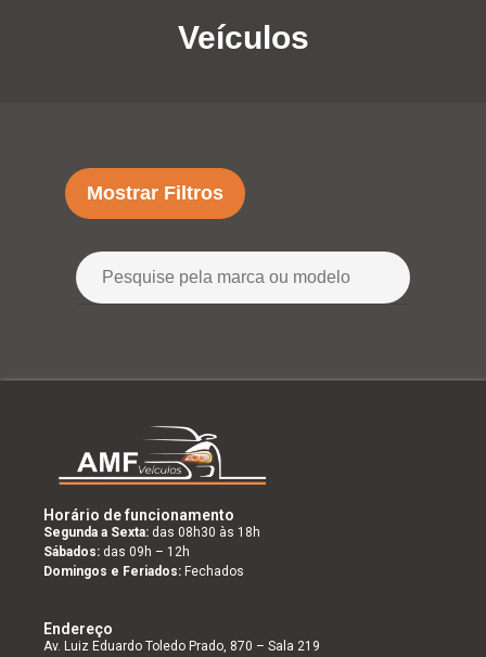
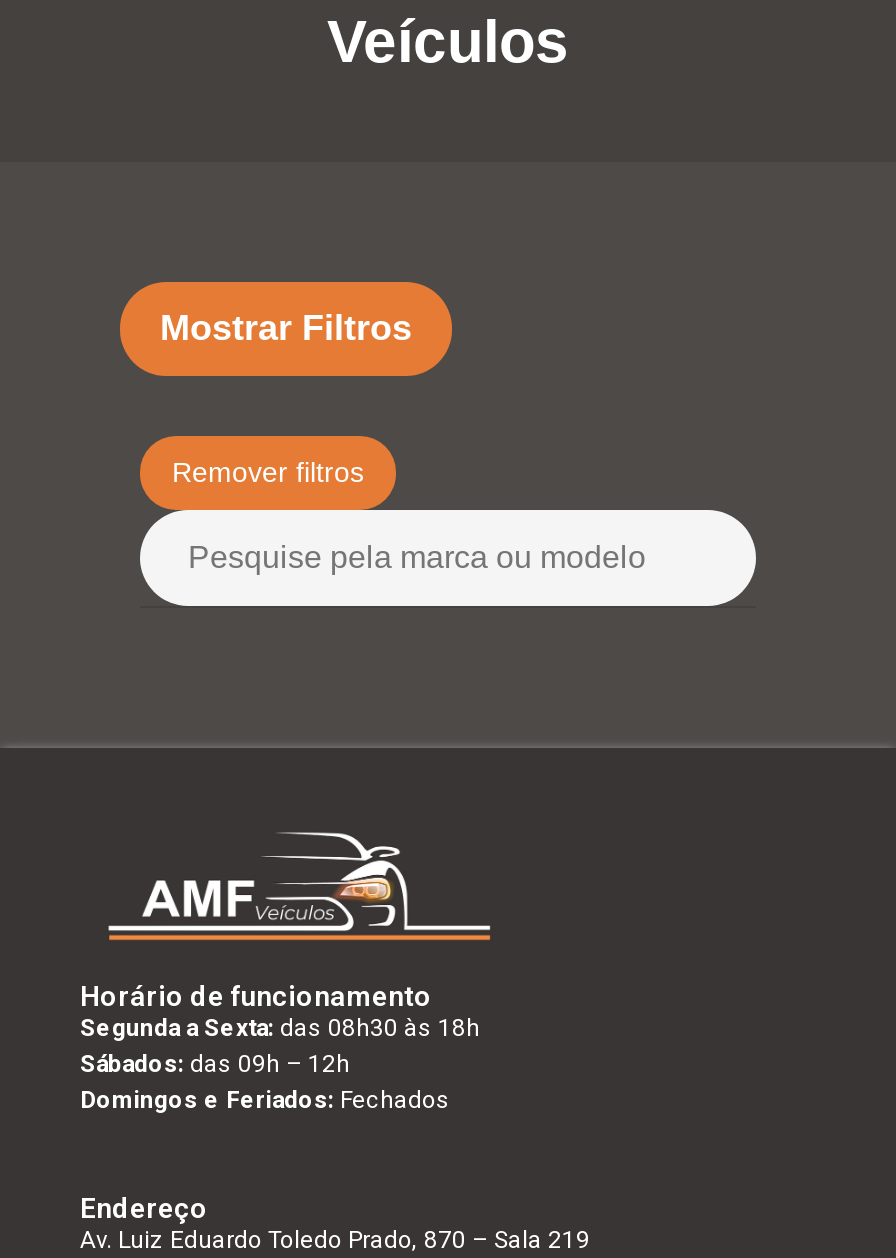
+ Remover filtros
